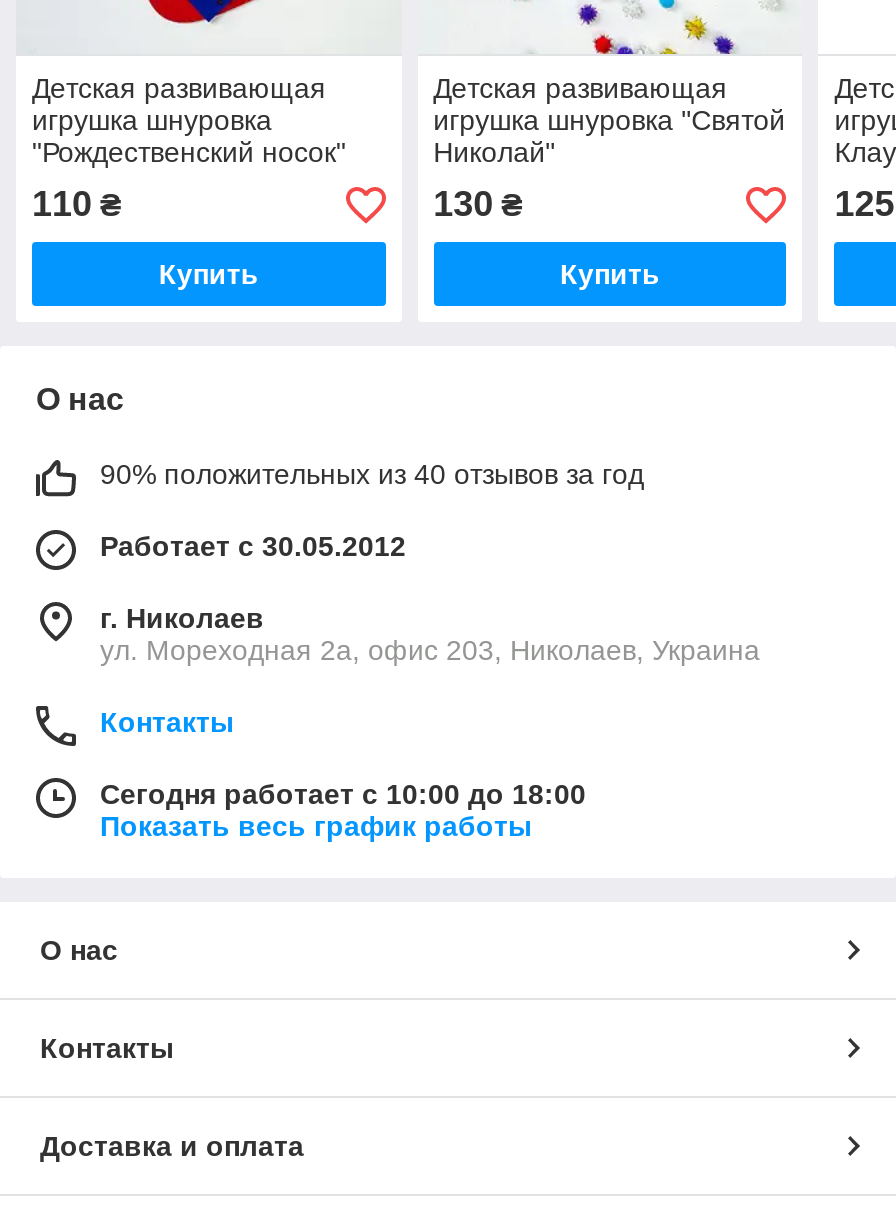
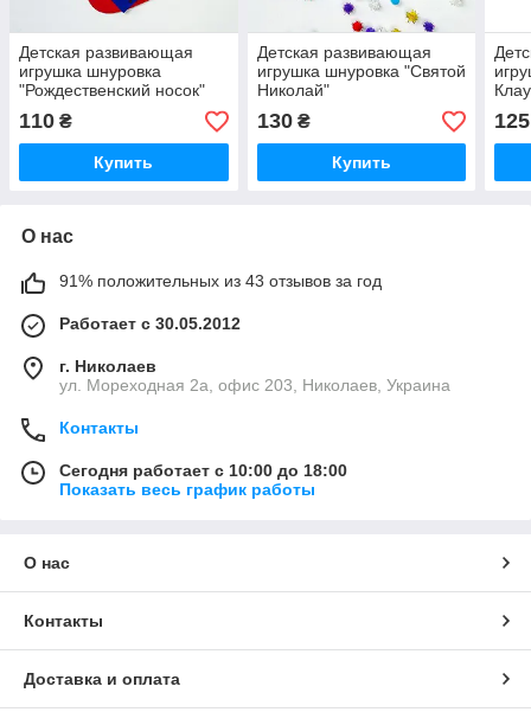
- 90% положительных из 40 отзывов за год
+ 91% положительных из 43 отзывов за год
